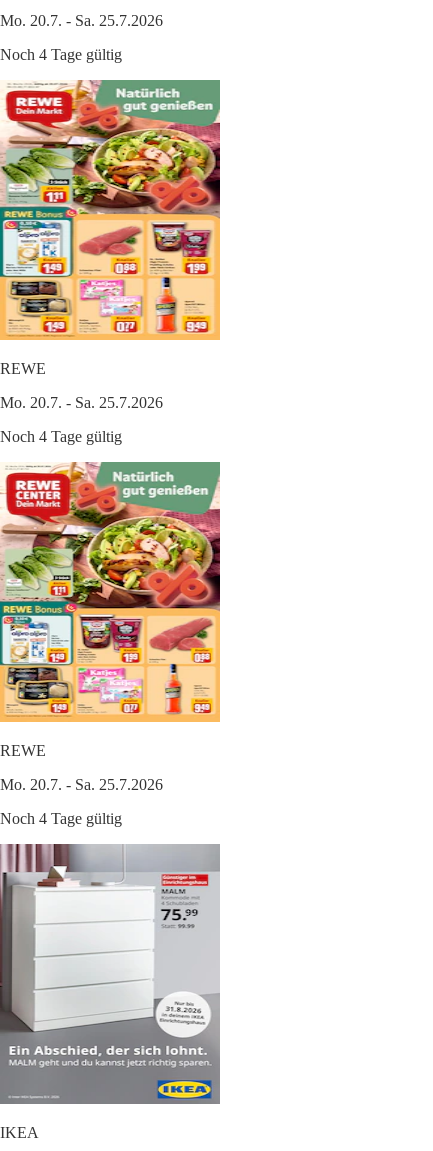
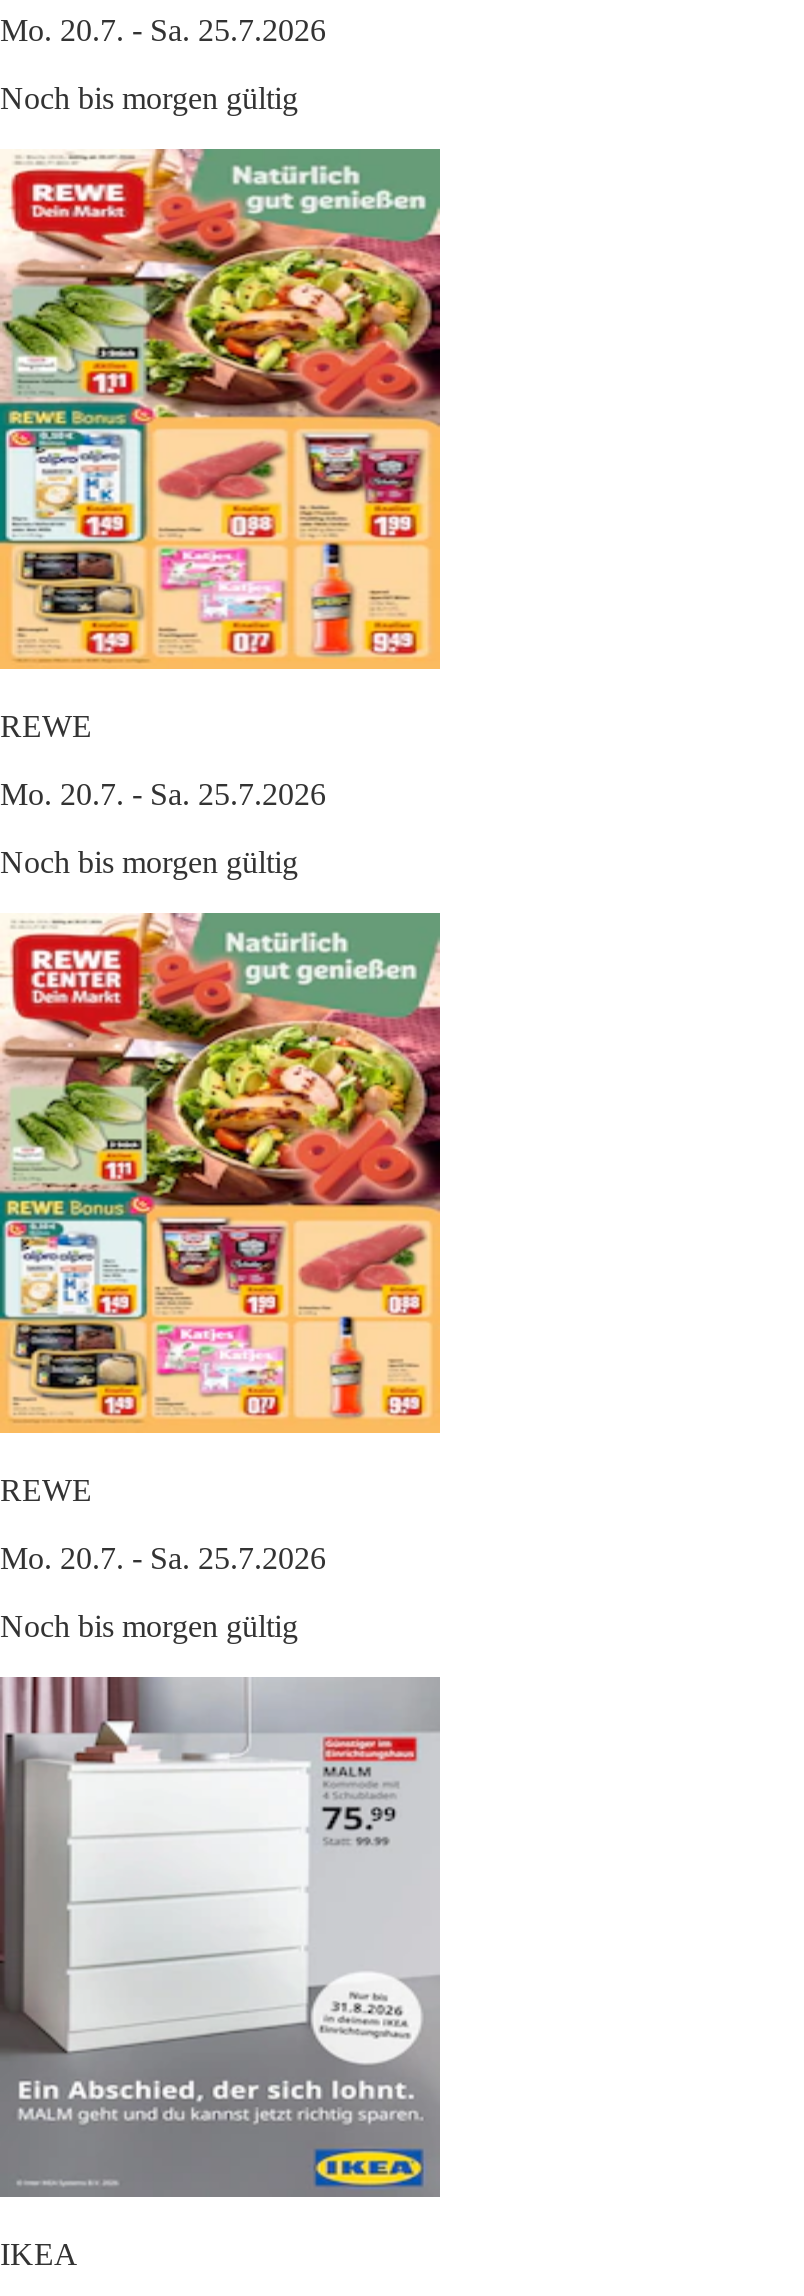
- Noch 4 Tage gültig
+ Noch bis morgen gültig

- Noch 4 Tage gültig
+ Noch bis morgen gültig

- Noch 4 Tage gültig
+ Noch bis morgen gültig
